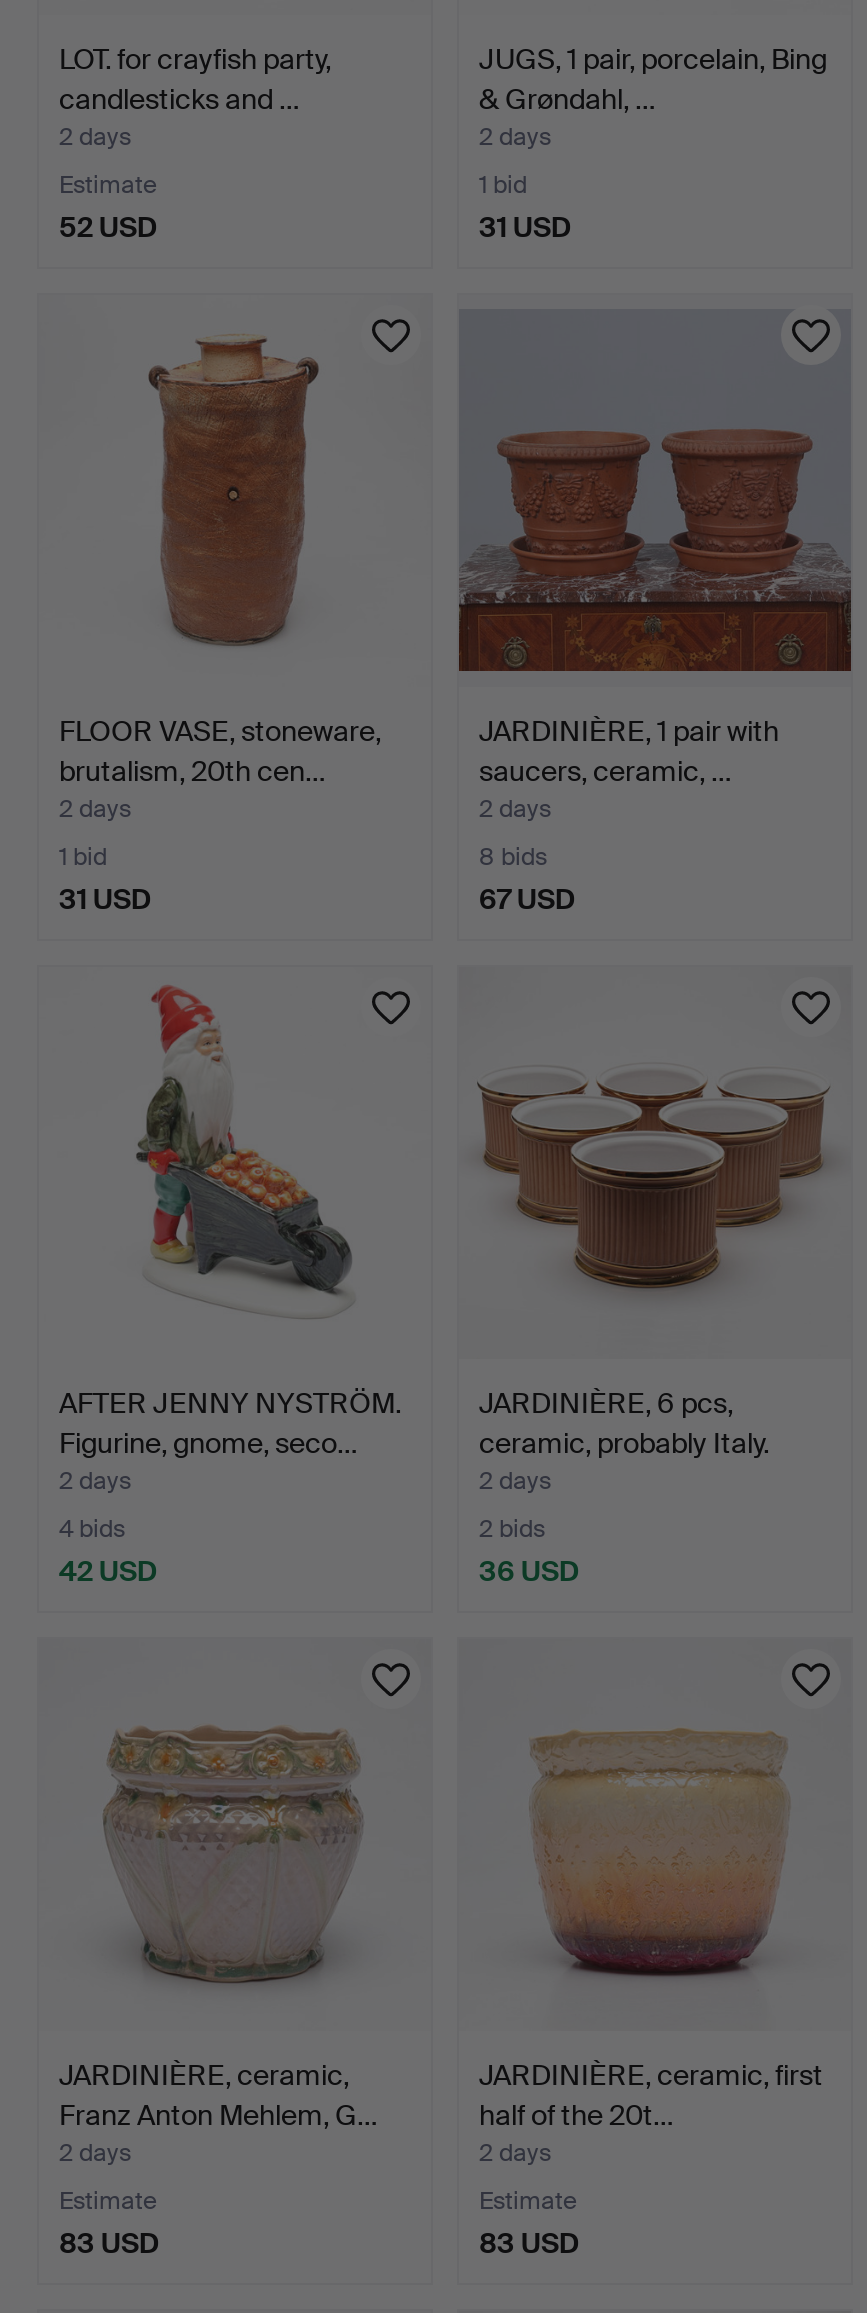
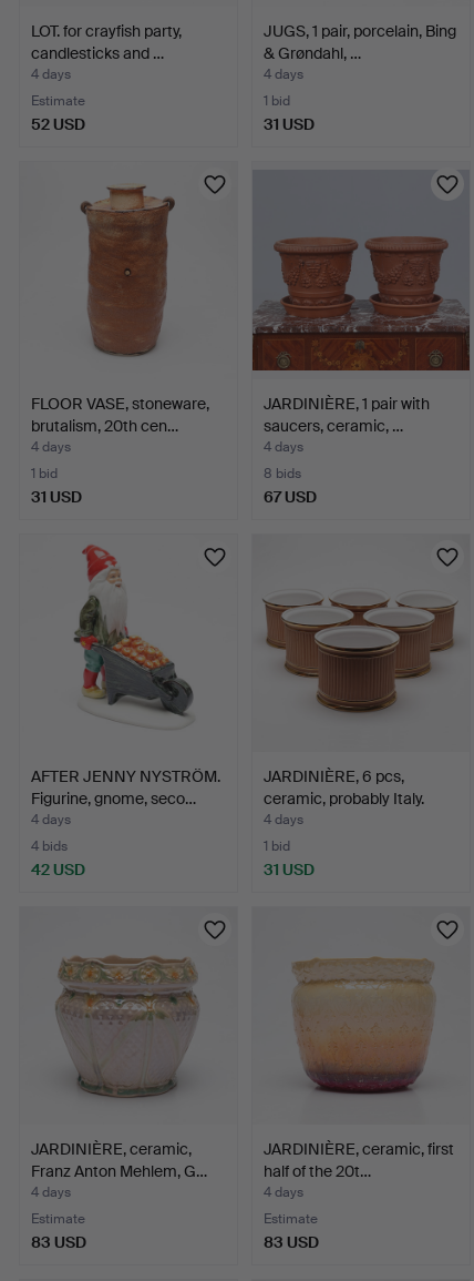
- 2 days
+ 4 days

- 2 days
+ 4 days

- 2 days
+ 4 days

- 2 days
+ 4 days

- 2 days
+ 4 days

- 2 days
+ 4 days

- 2 bids
- 36 USD
+ 1 bid
+ 31 USD

- 2 days
+ 4 days

- 2 days
+ 4 days
